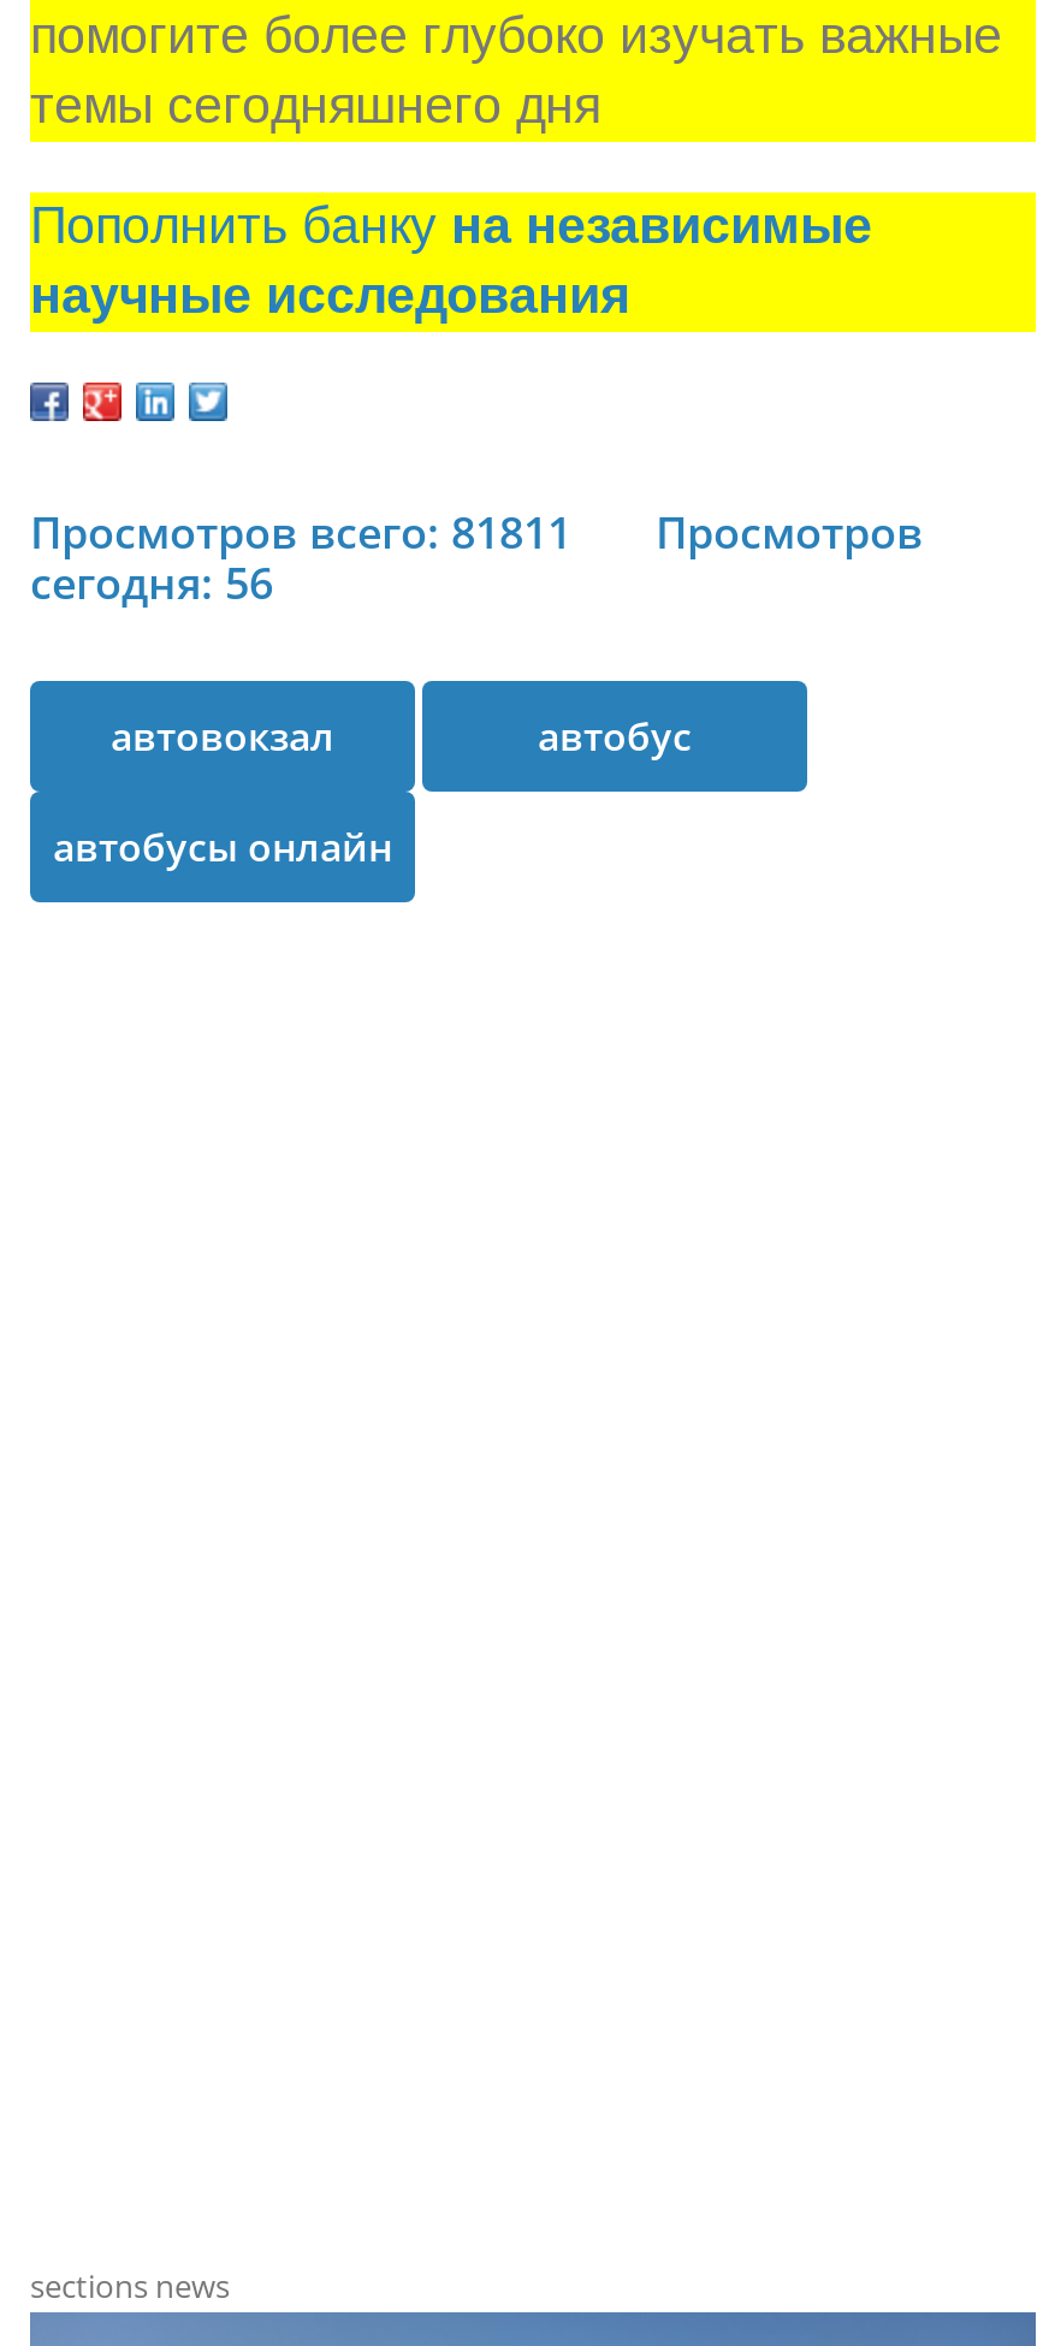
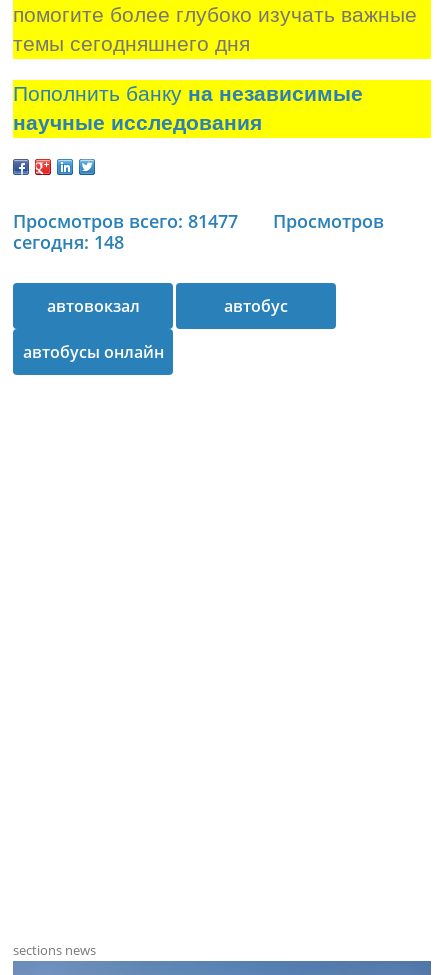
- Просмотров всего: 81811
+ Просмотров всего: 81477

- сегодня: 56
+ сегодня: 148
